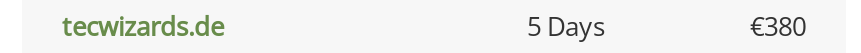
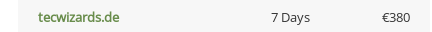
- 5 Days
+ 7 Days
